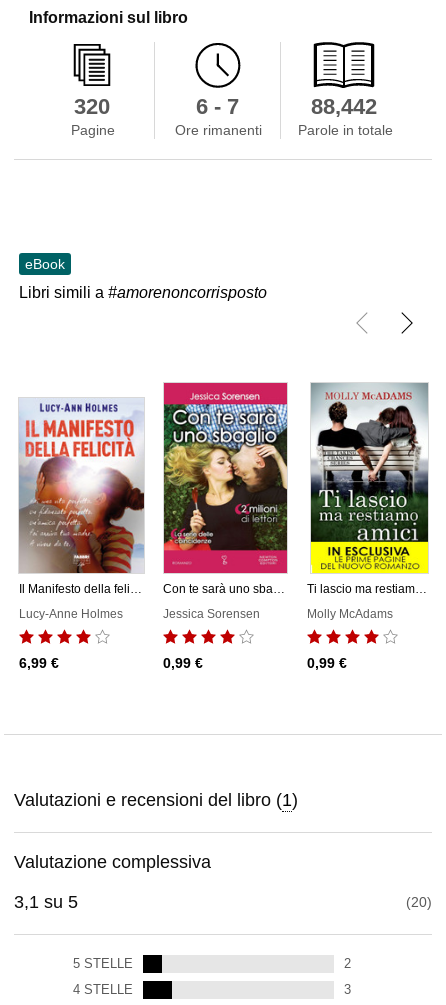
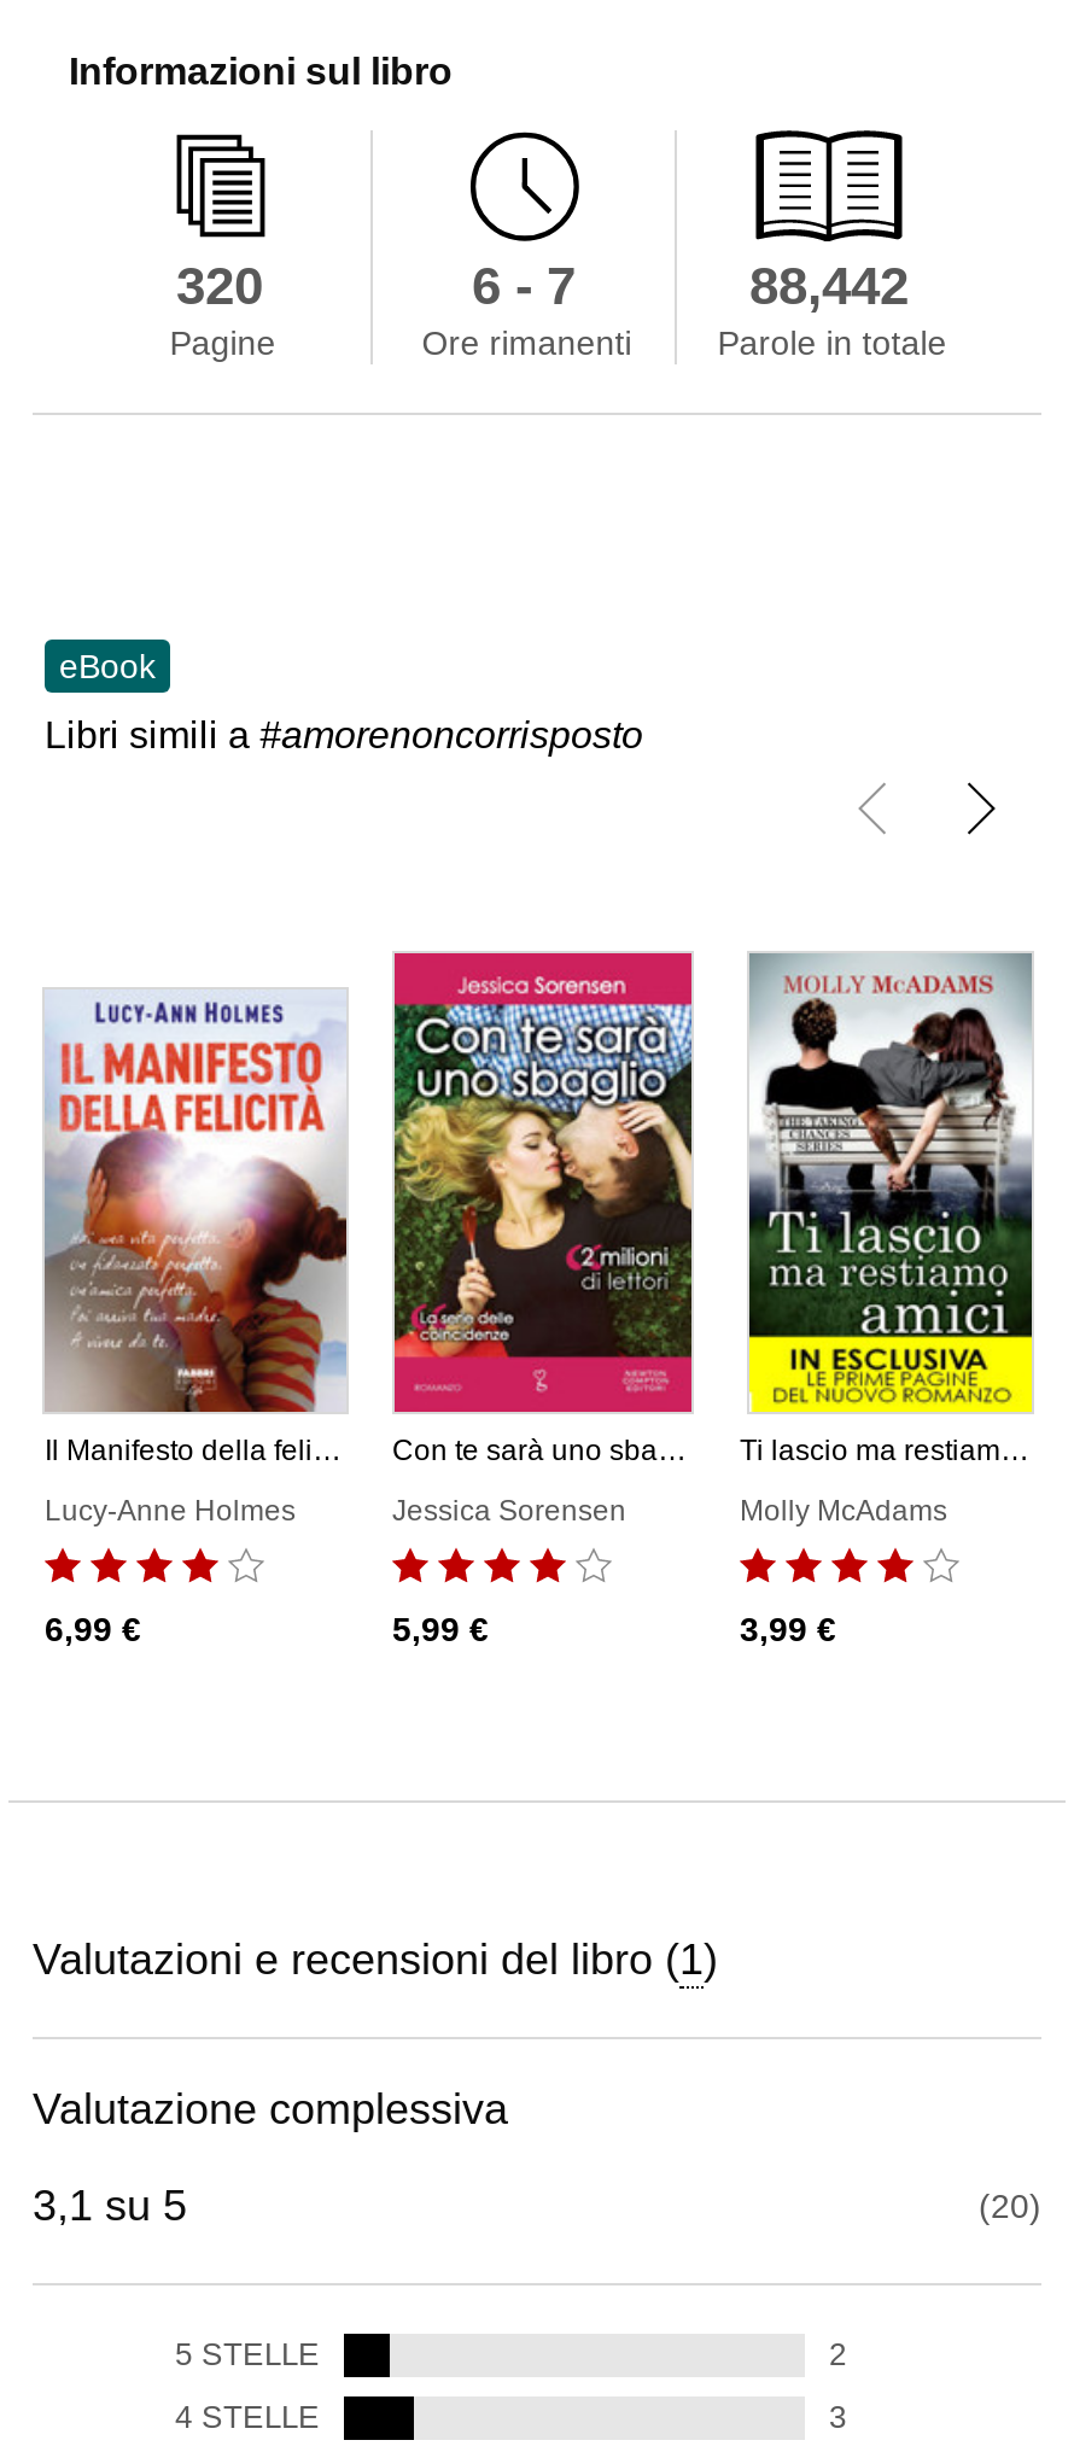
- 0,99 €
+ 5,99 €

- 0,99 €
+ 3,99 €
